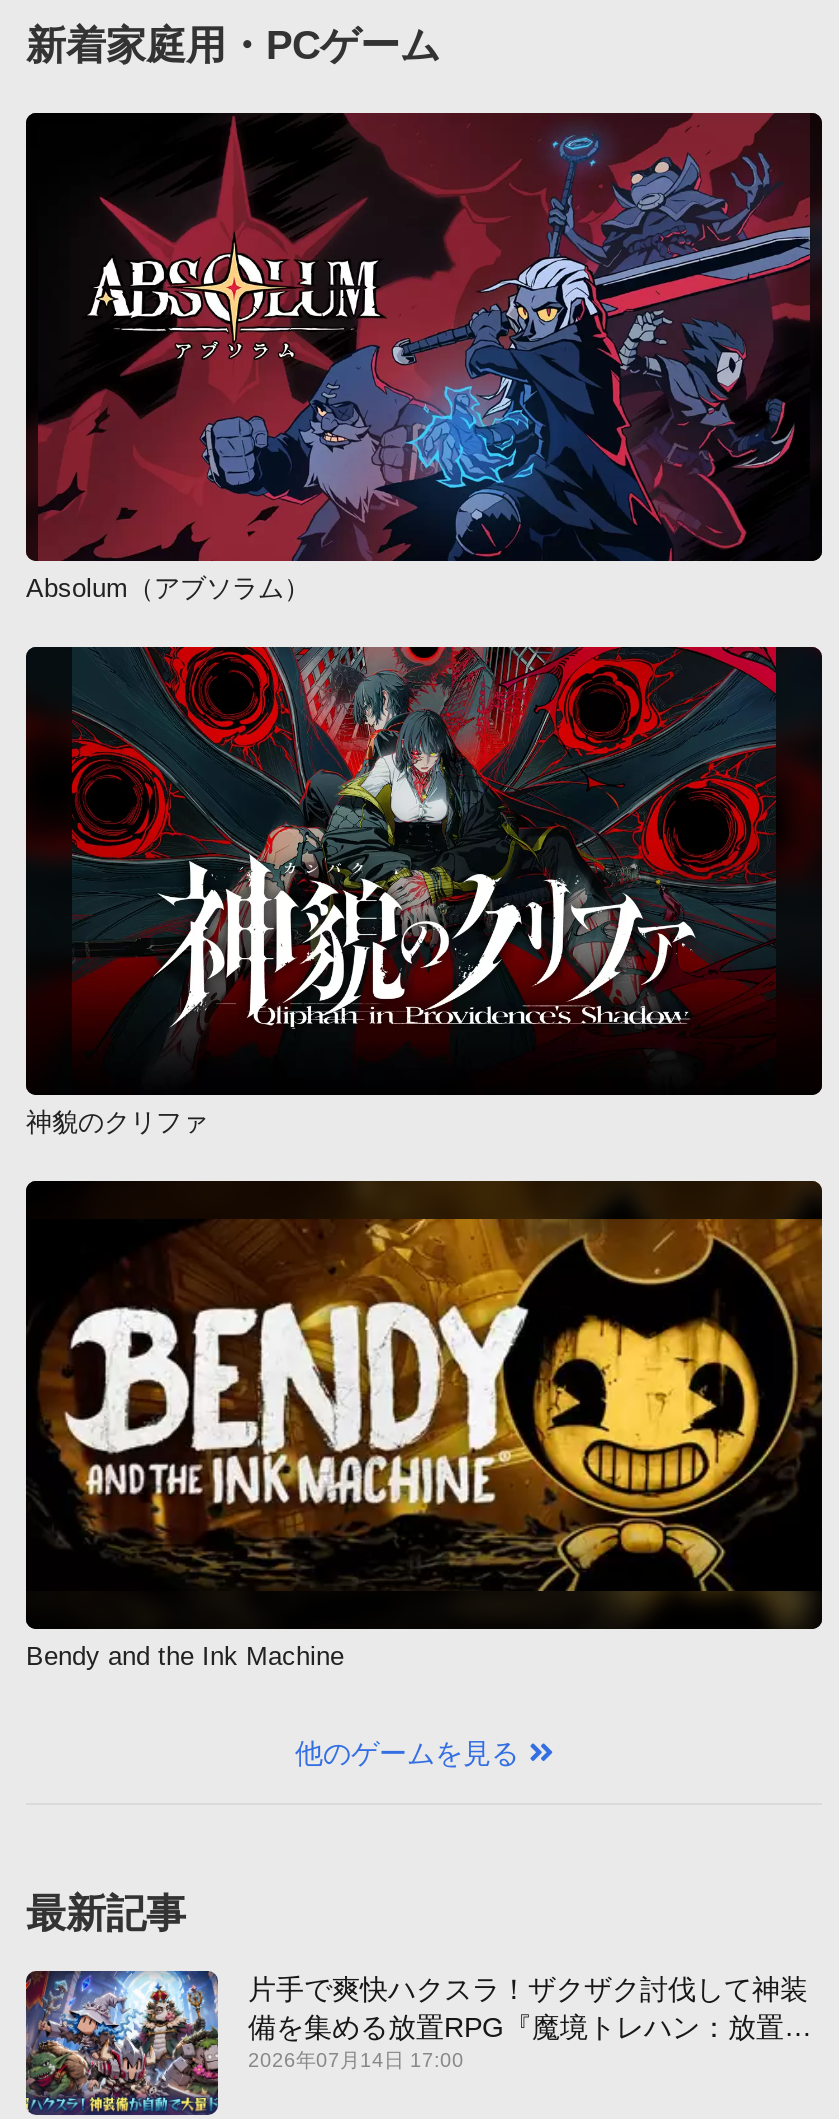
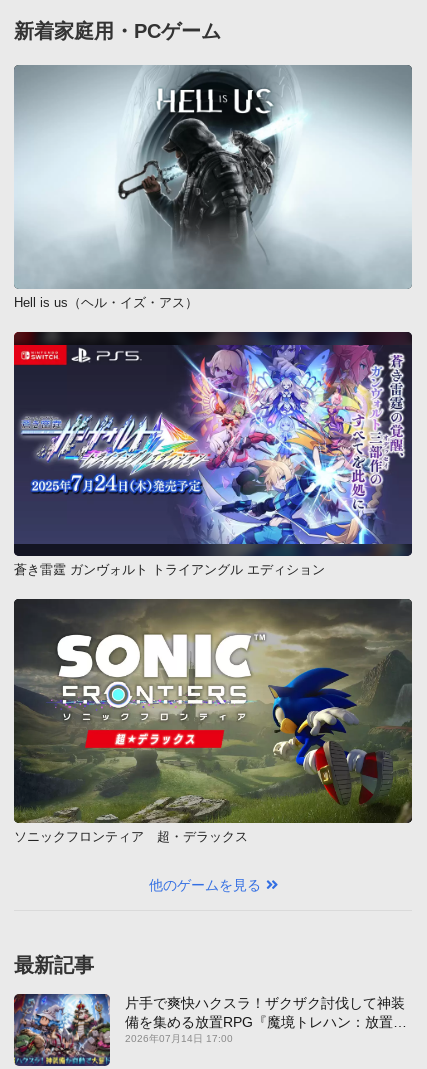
- [image]
- Absolum（アブソラム）
+ [image]
+ Hell is us（ヘル・イズ・アス）

- [image]
- 神貌のクリファ
+ [image]
+ 蒼き雷霆 ガンヴォルト トライアングル エディション

- [image]
- Bendy and the Ink Machine
+ [image]
+ ソニックフロンティア 超・デラックス
